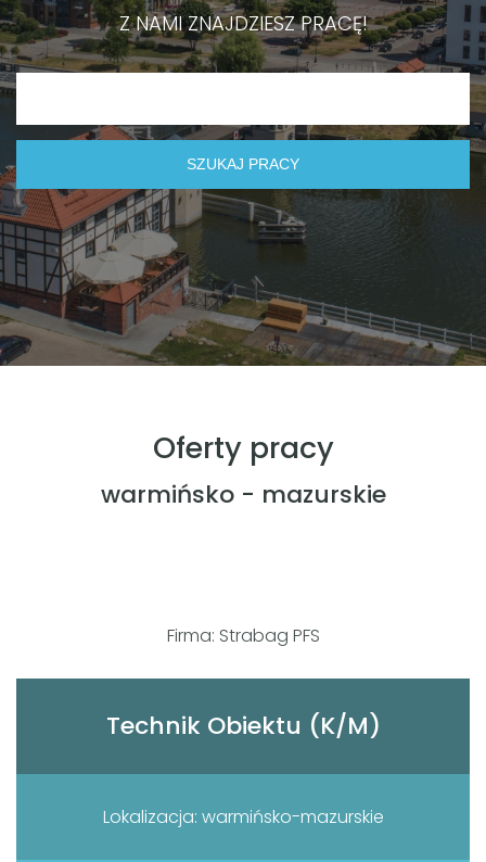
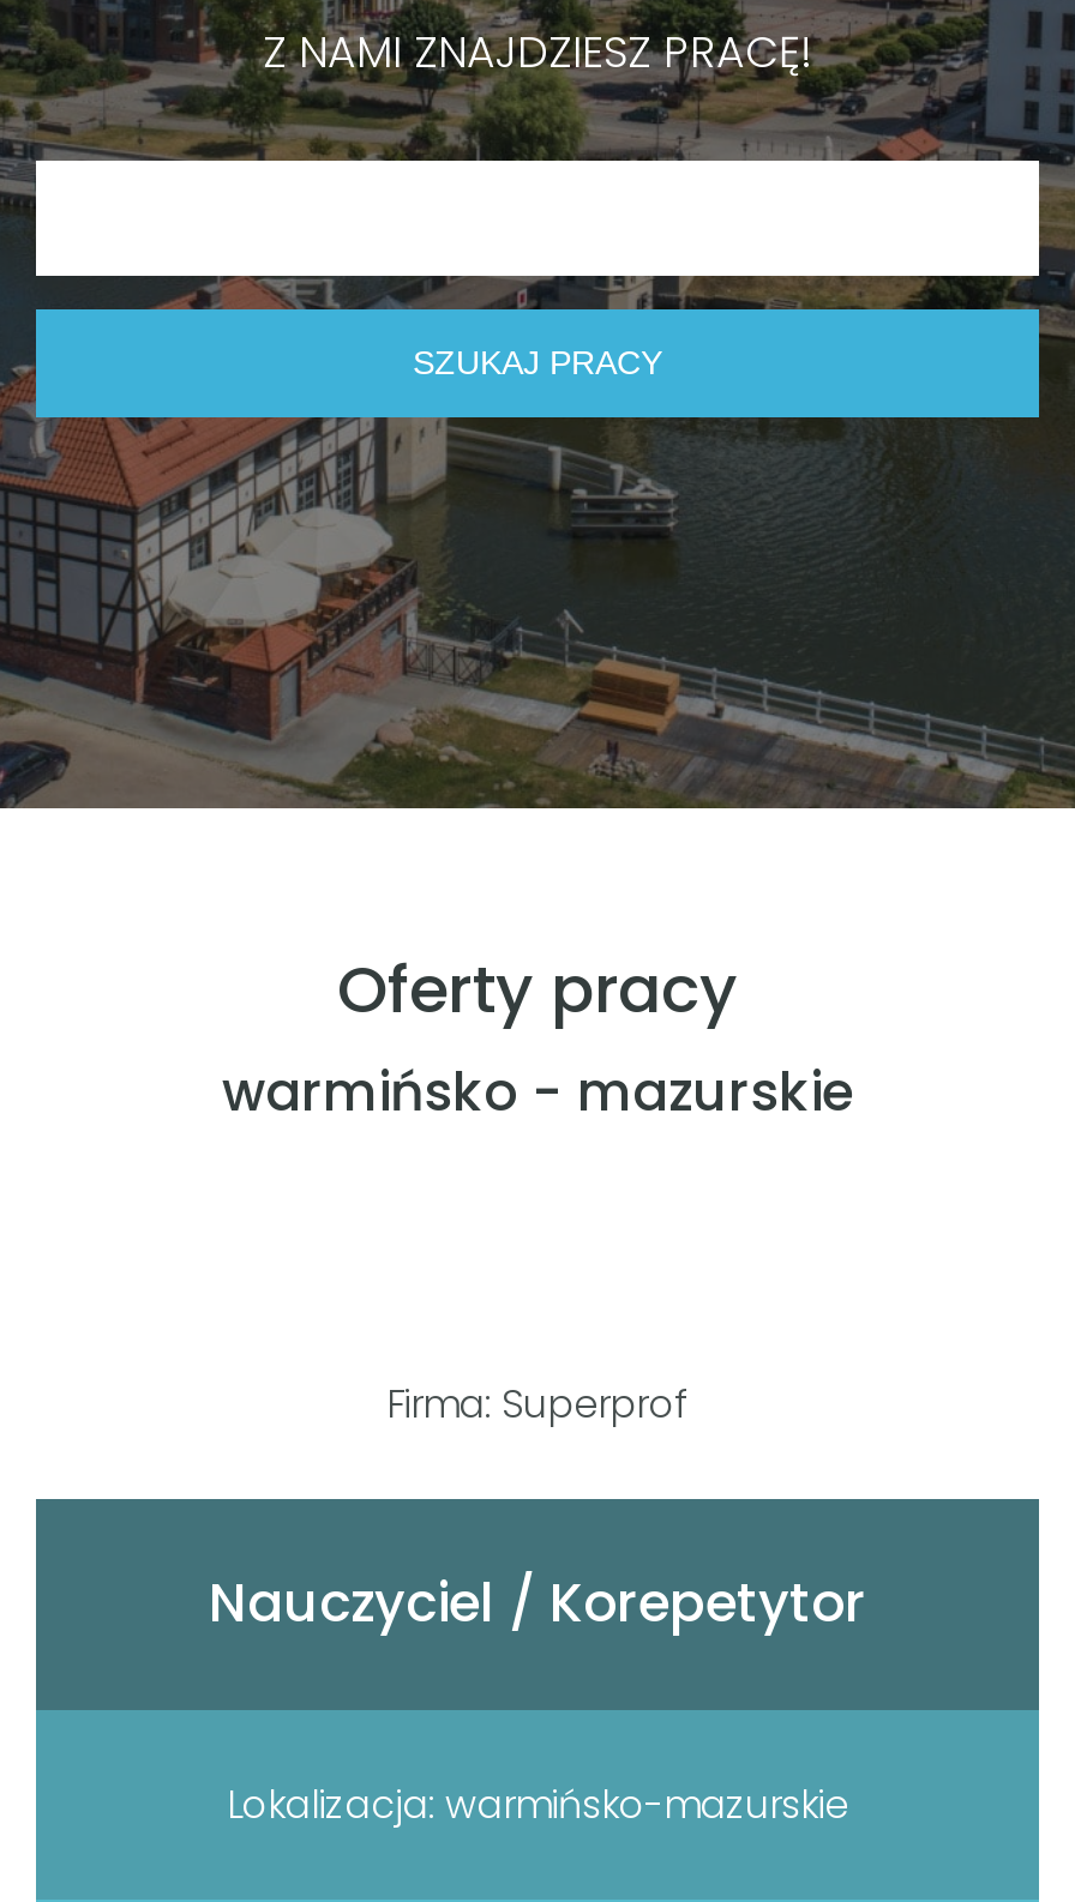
- Firma: Strabag PFS
+ Firma: Superprof

- Technik Obiektu (K/M)
+ Nauczyciel / Korepetytor
